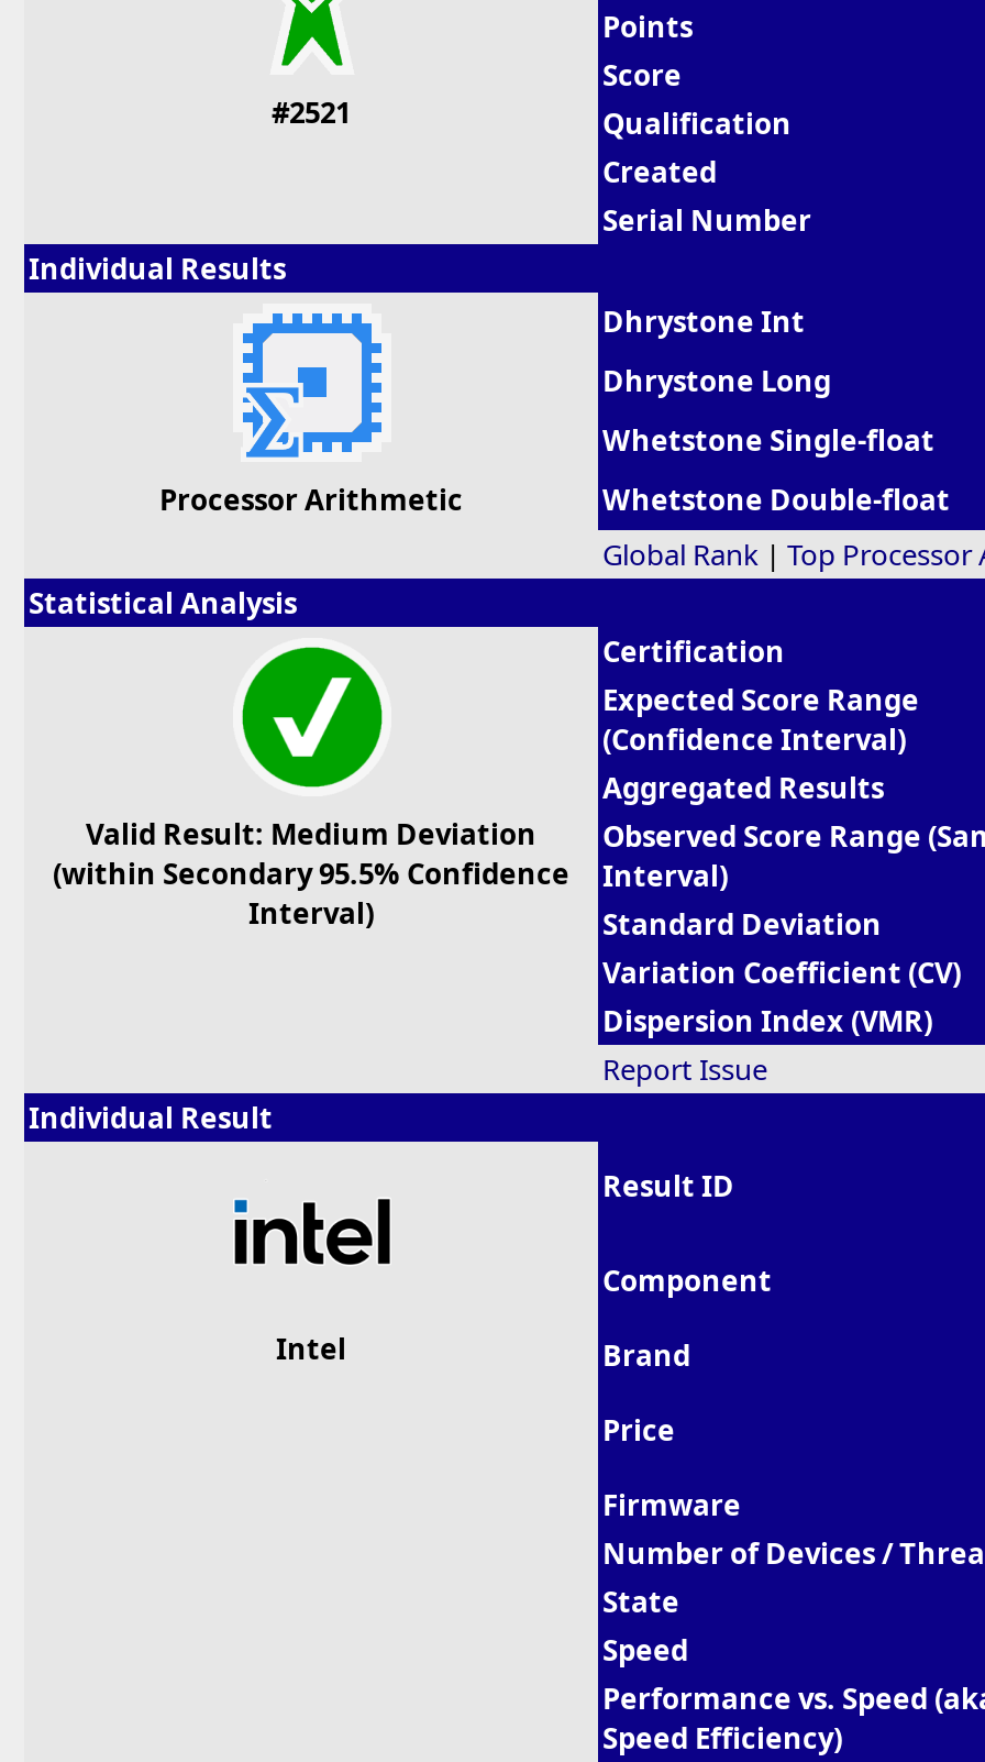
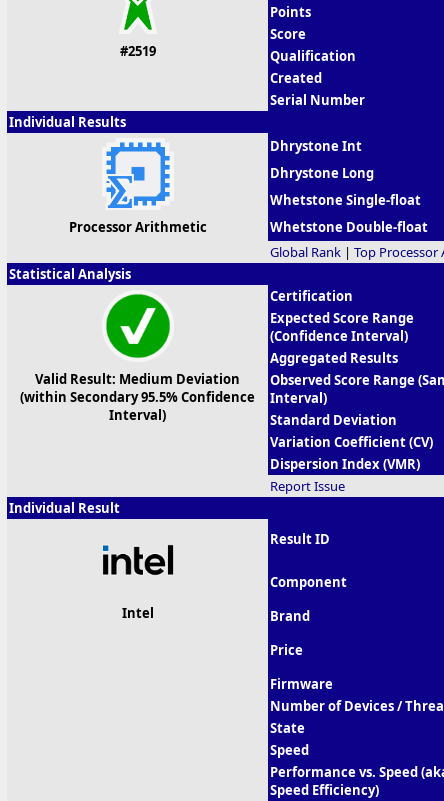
- #2521
+ #2519
